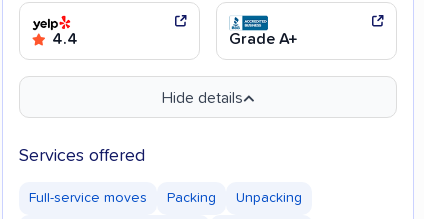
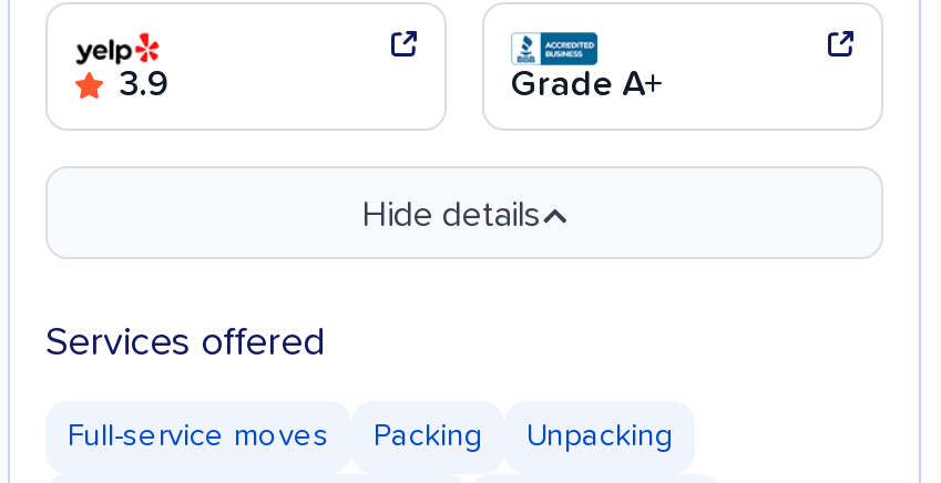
- 4.4
+ 3.9
